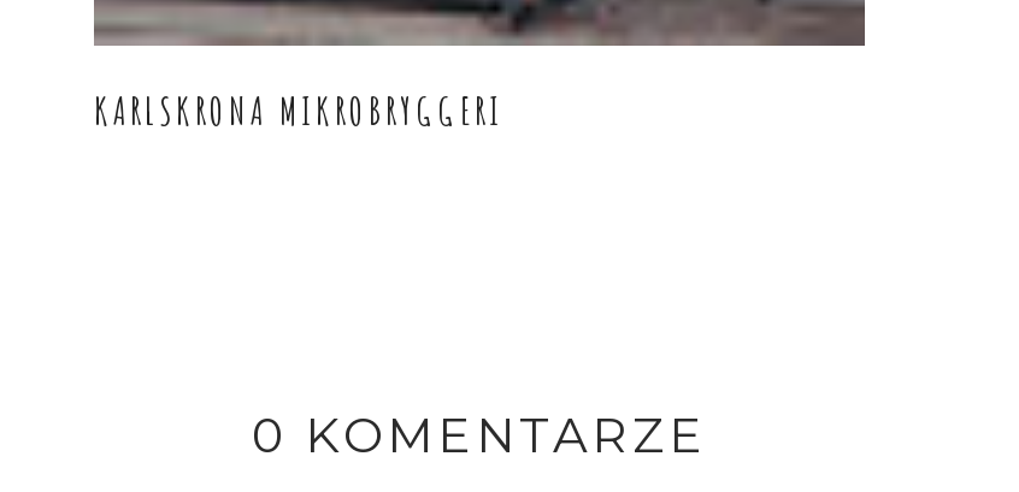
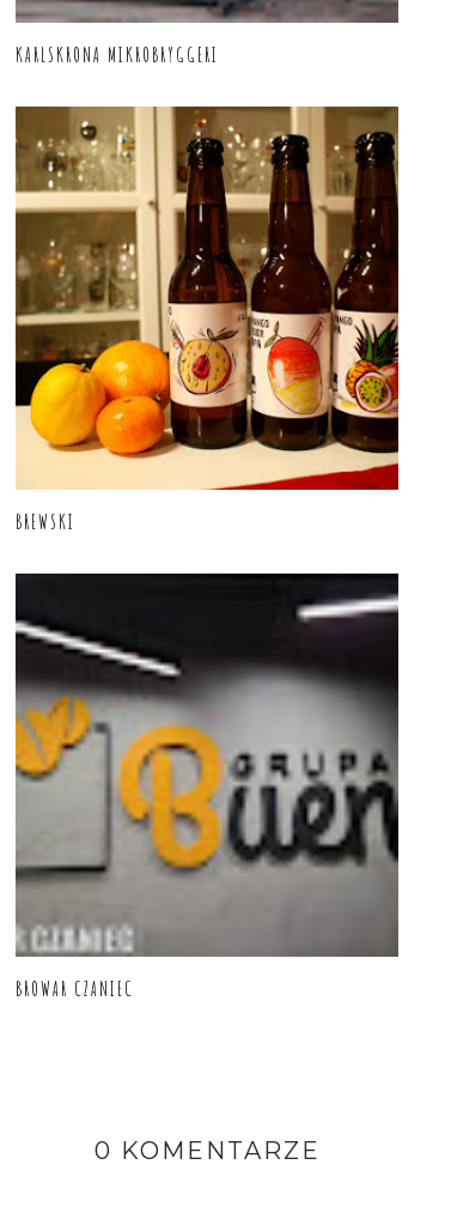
+ [image]
+ BREWSKI

+ [image]
+ BROWAR CZANIEC
